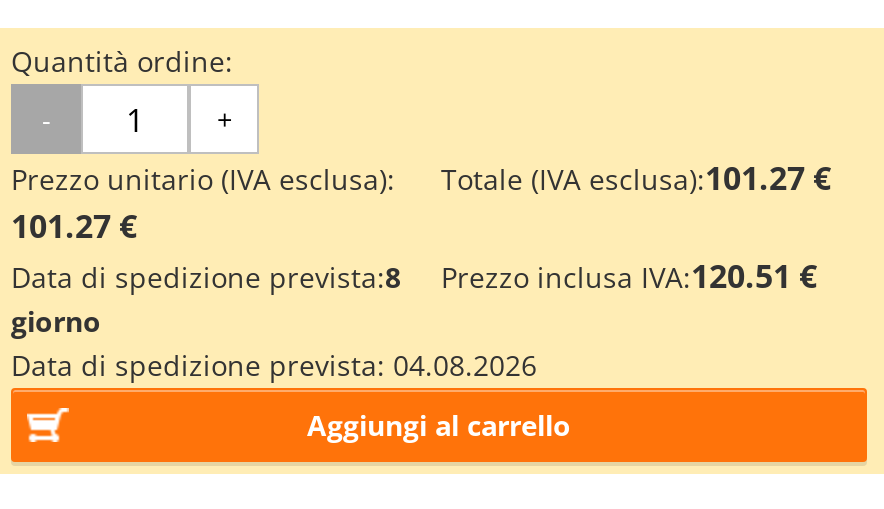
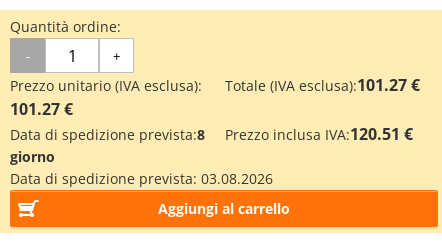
- Data di spedizione prevista: 04.08.2026
+ Data di spedizione prevista: 03.08.2026
